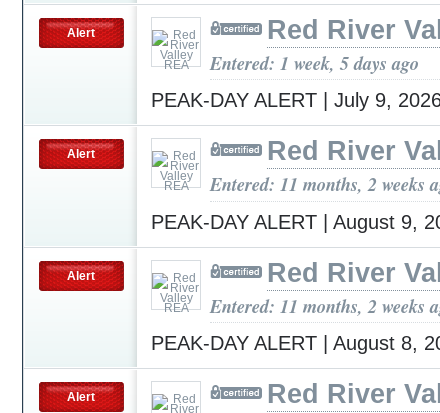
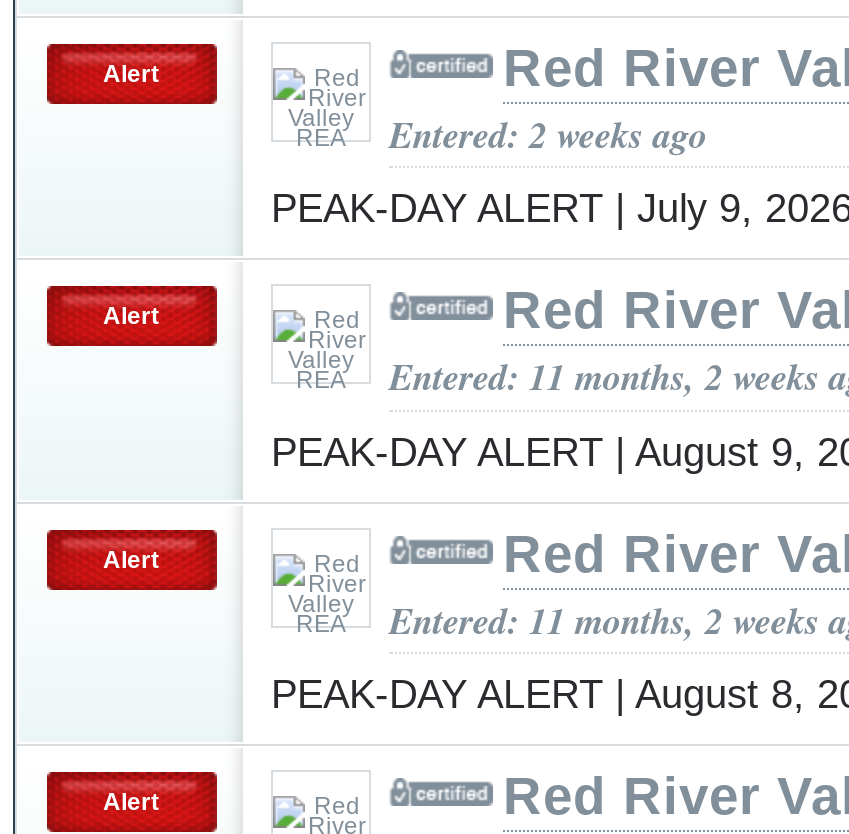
- Entered: 1 week, 5 days ago
+ Entered: 2 weeks ago
